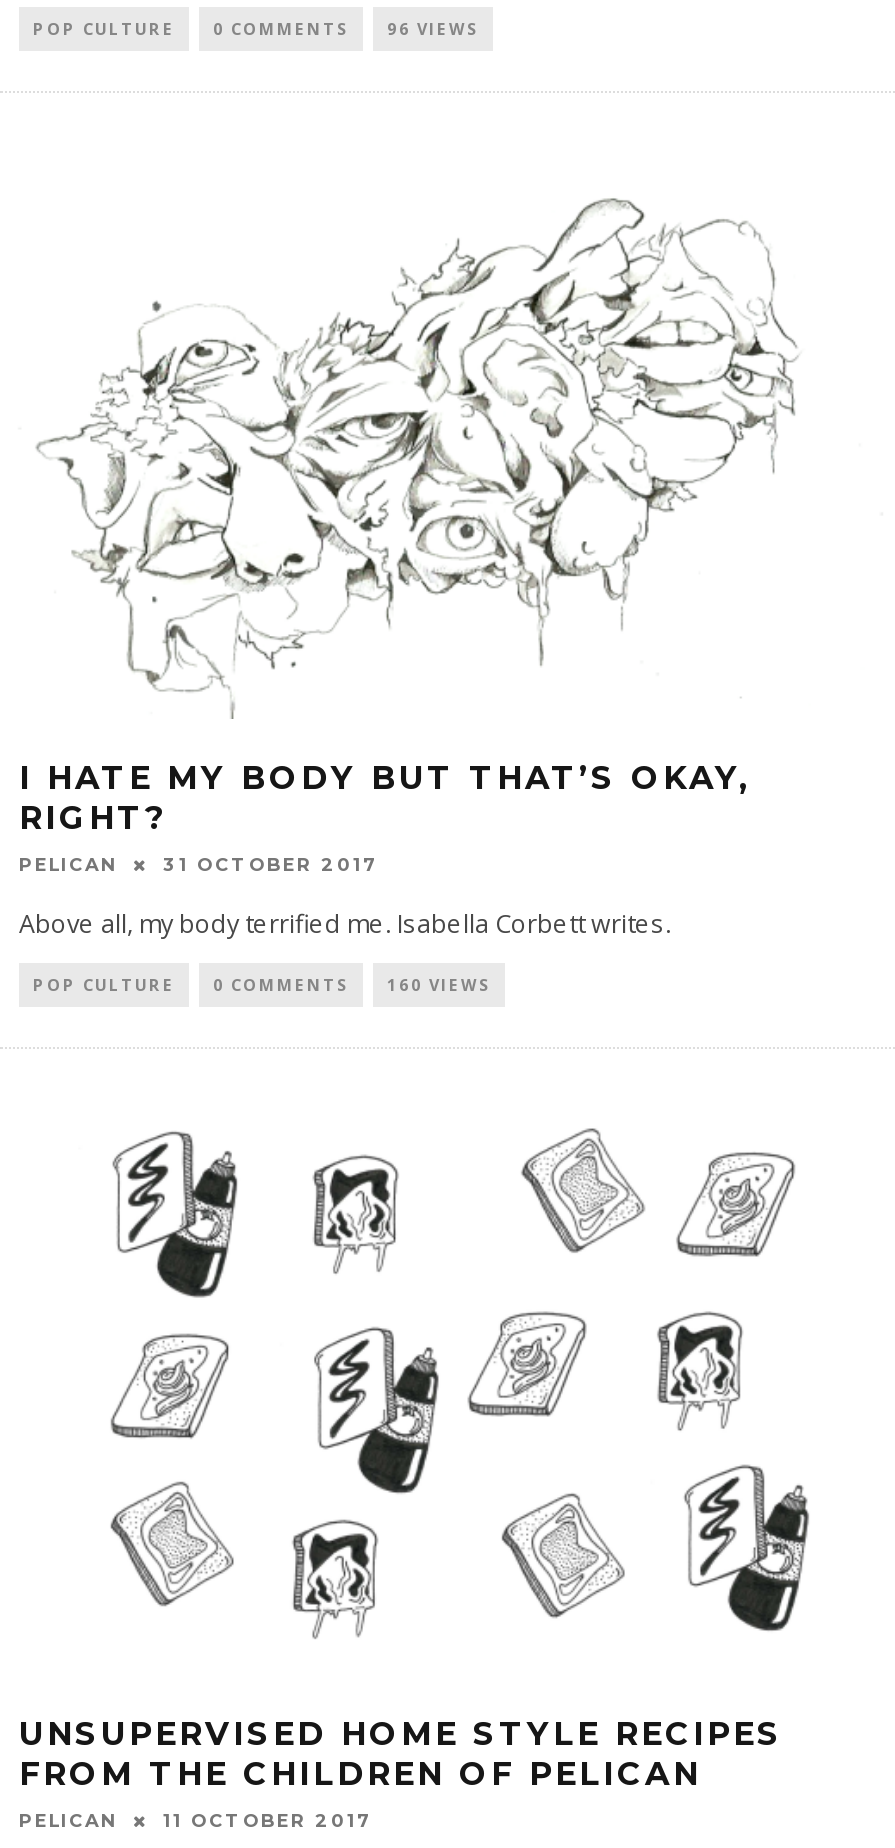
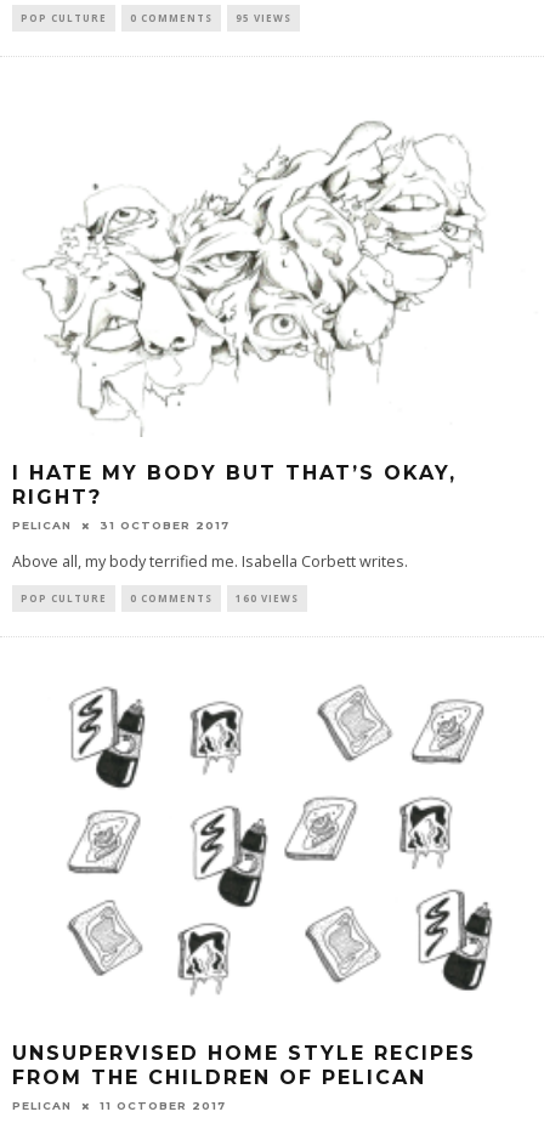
- POP CULTURE 0 COMMENTS 96 VIEWS
+ POP CULTURE 0 COMMENTS 95 VIEWS
